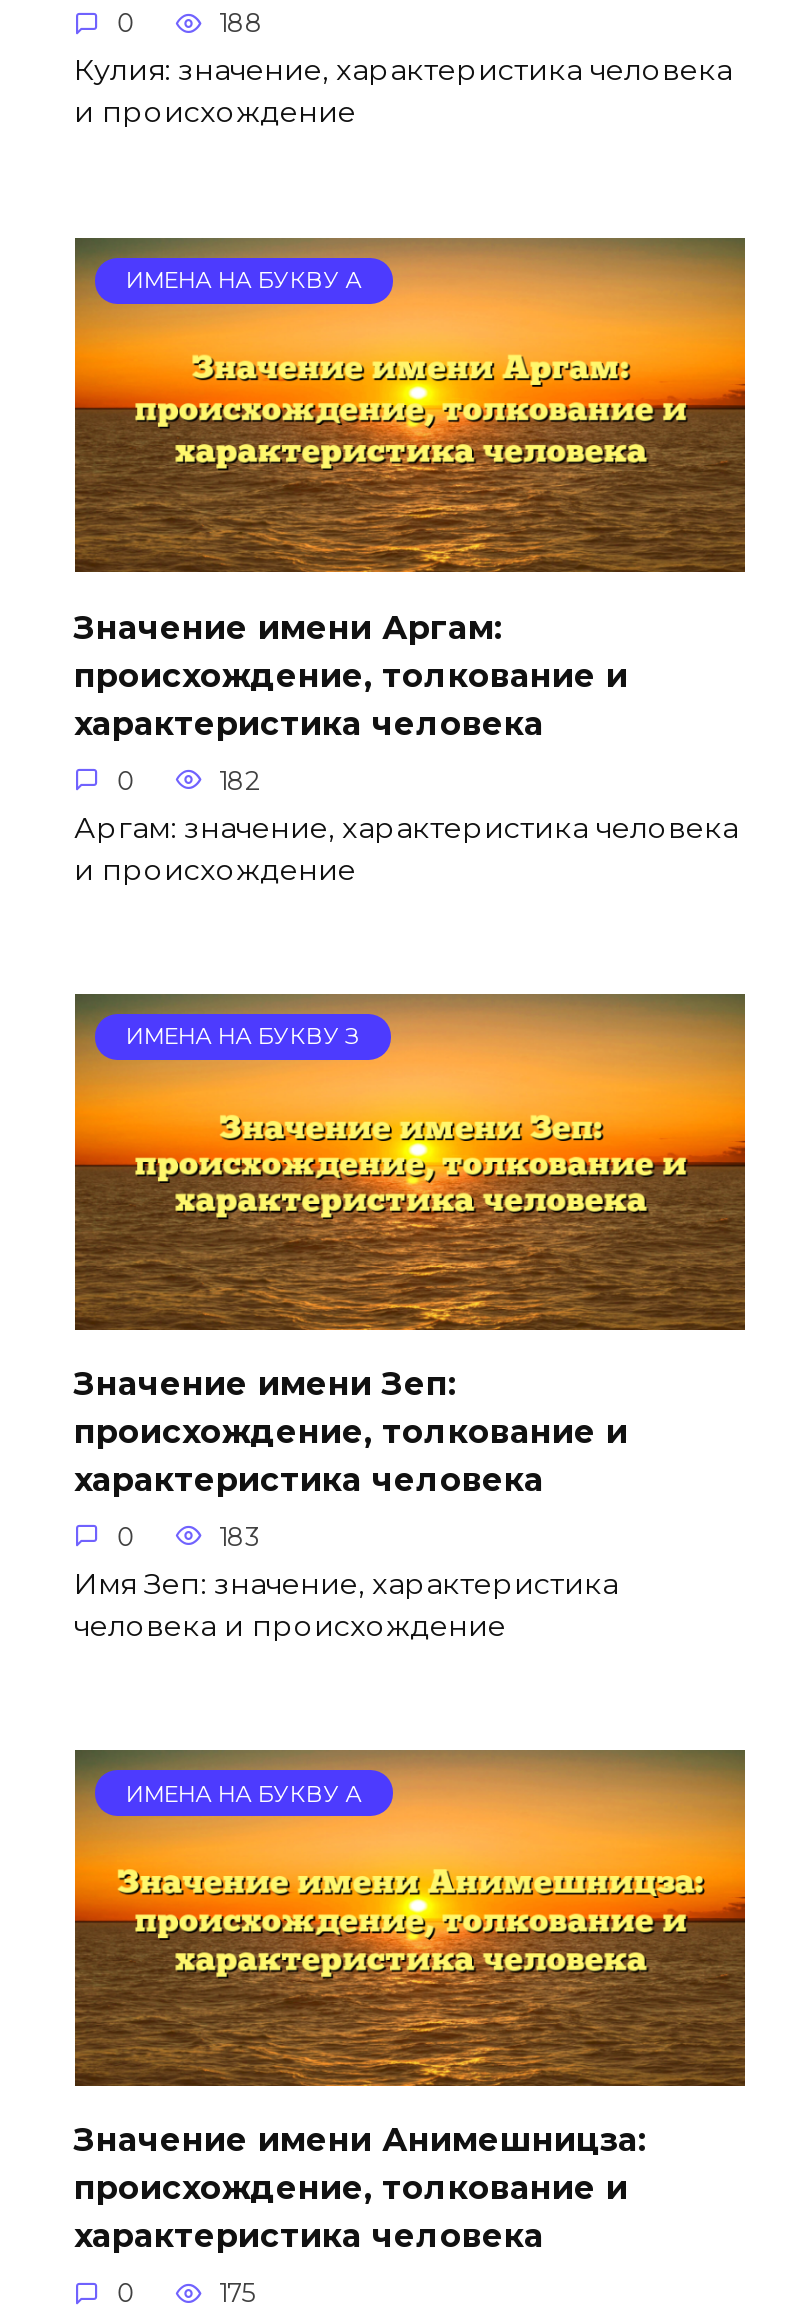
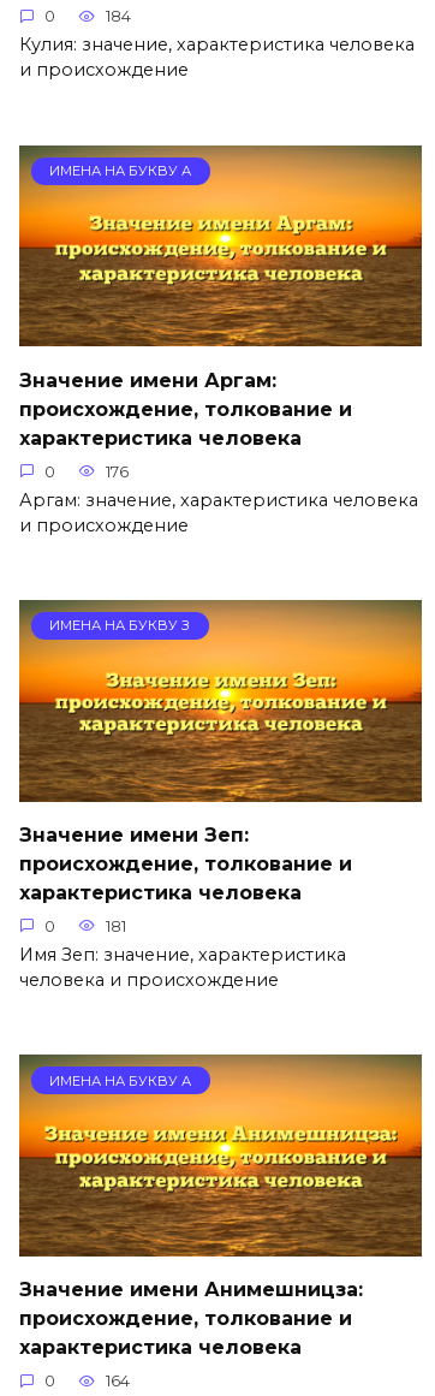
- 188
+ 184

- 182
+ 176

- 183
+ 181

- 175
+ 164
